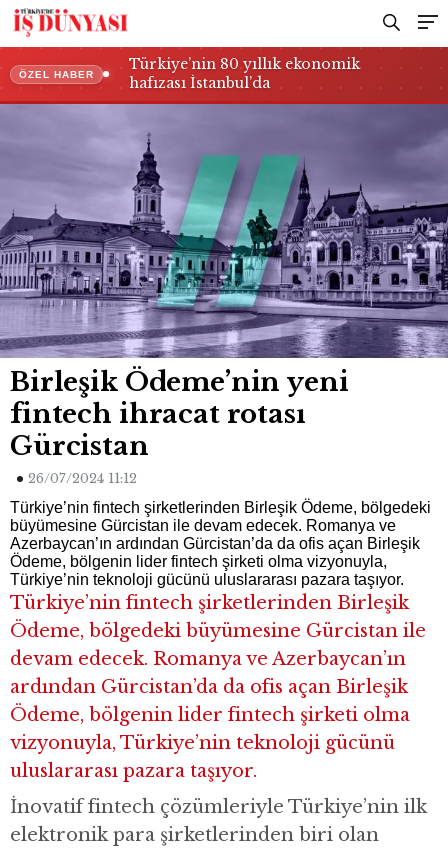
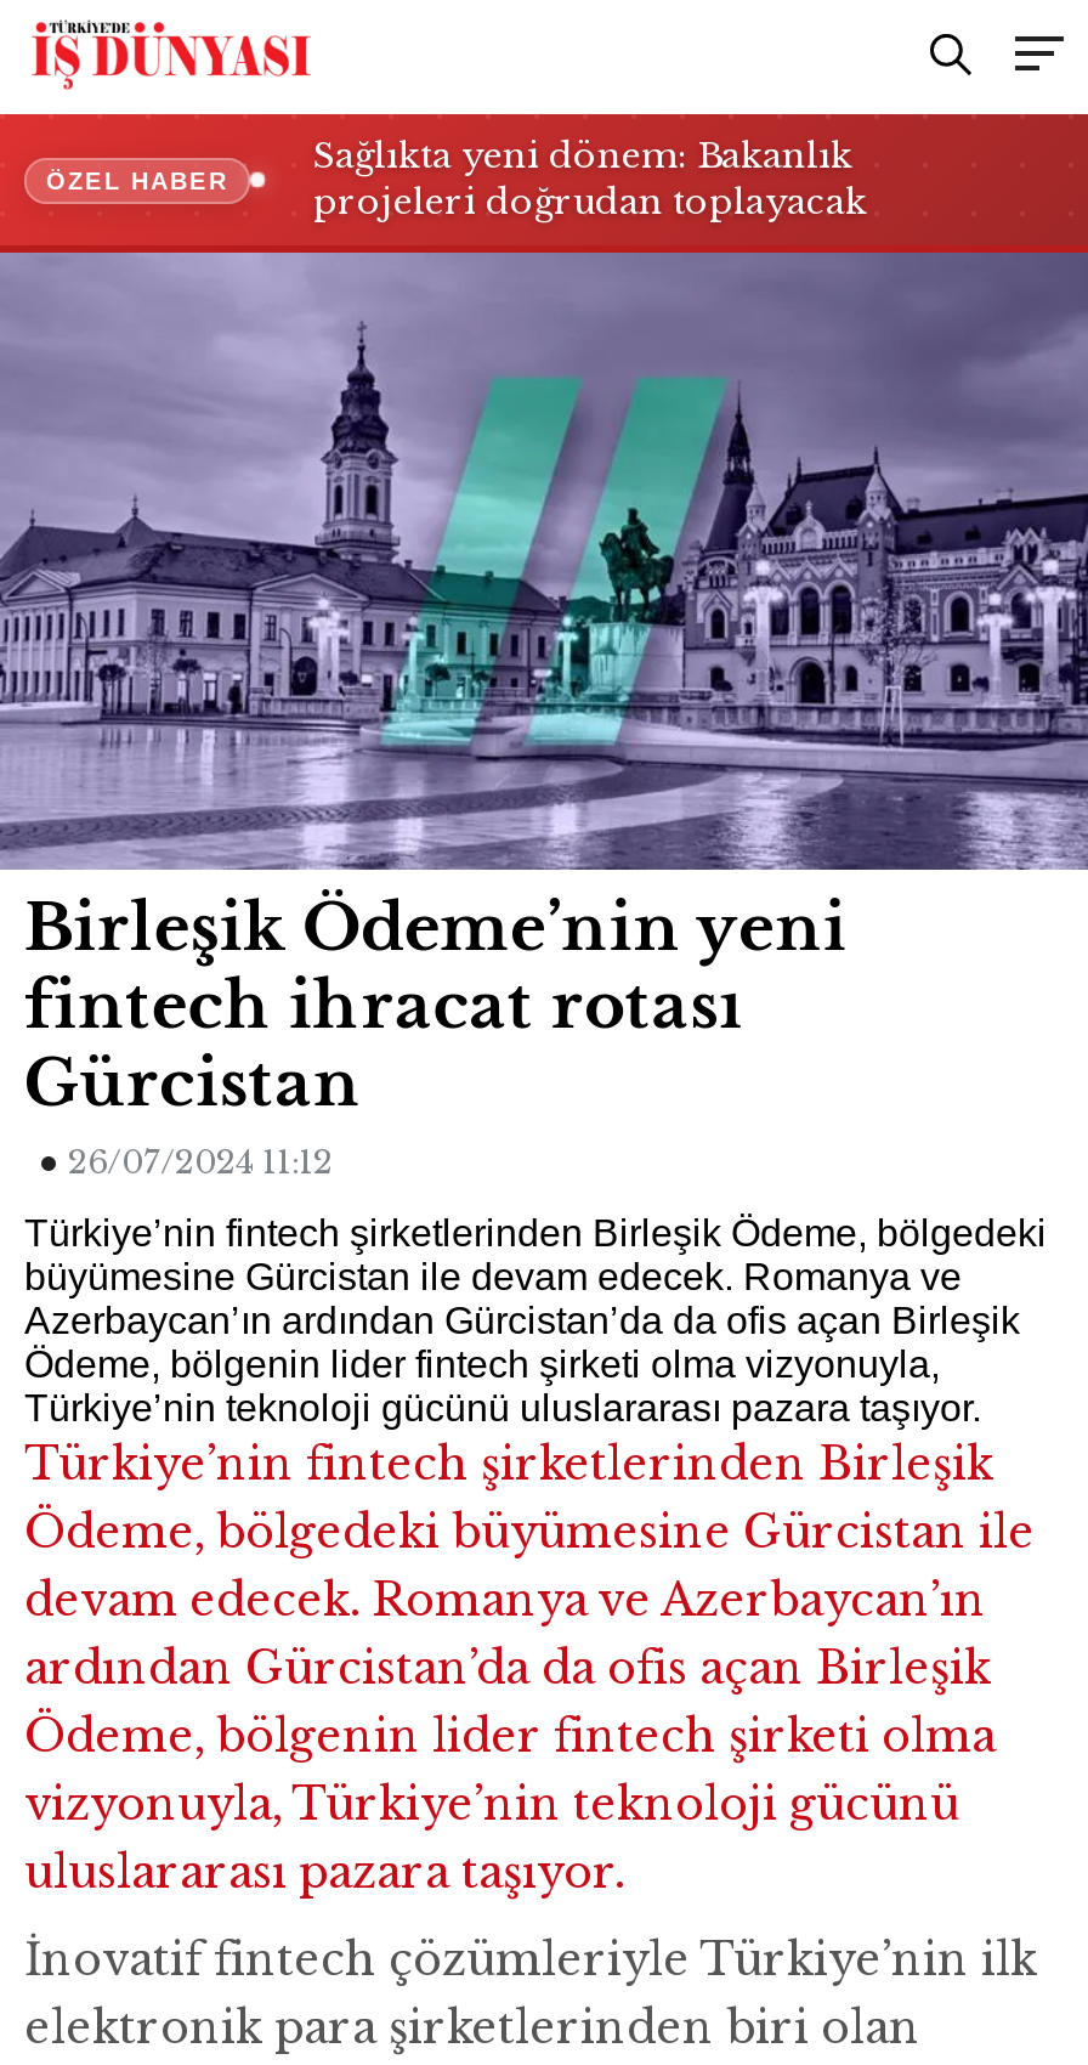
- Türkiye’nin 80 yıllık ekonomik
- hafızası İstanbul’da
+ Sağlıkta yeni dönem: Bakanlık
+ projeleri doğrudan toplayacak
